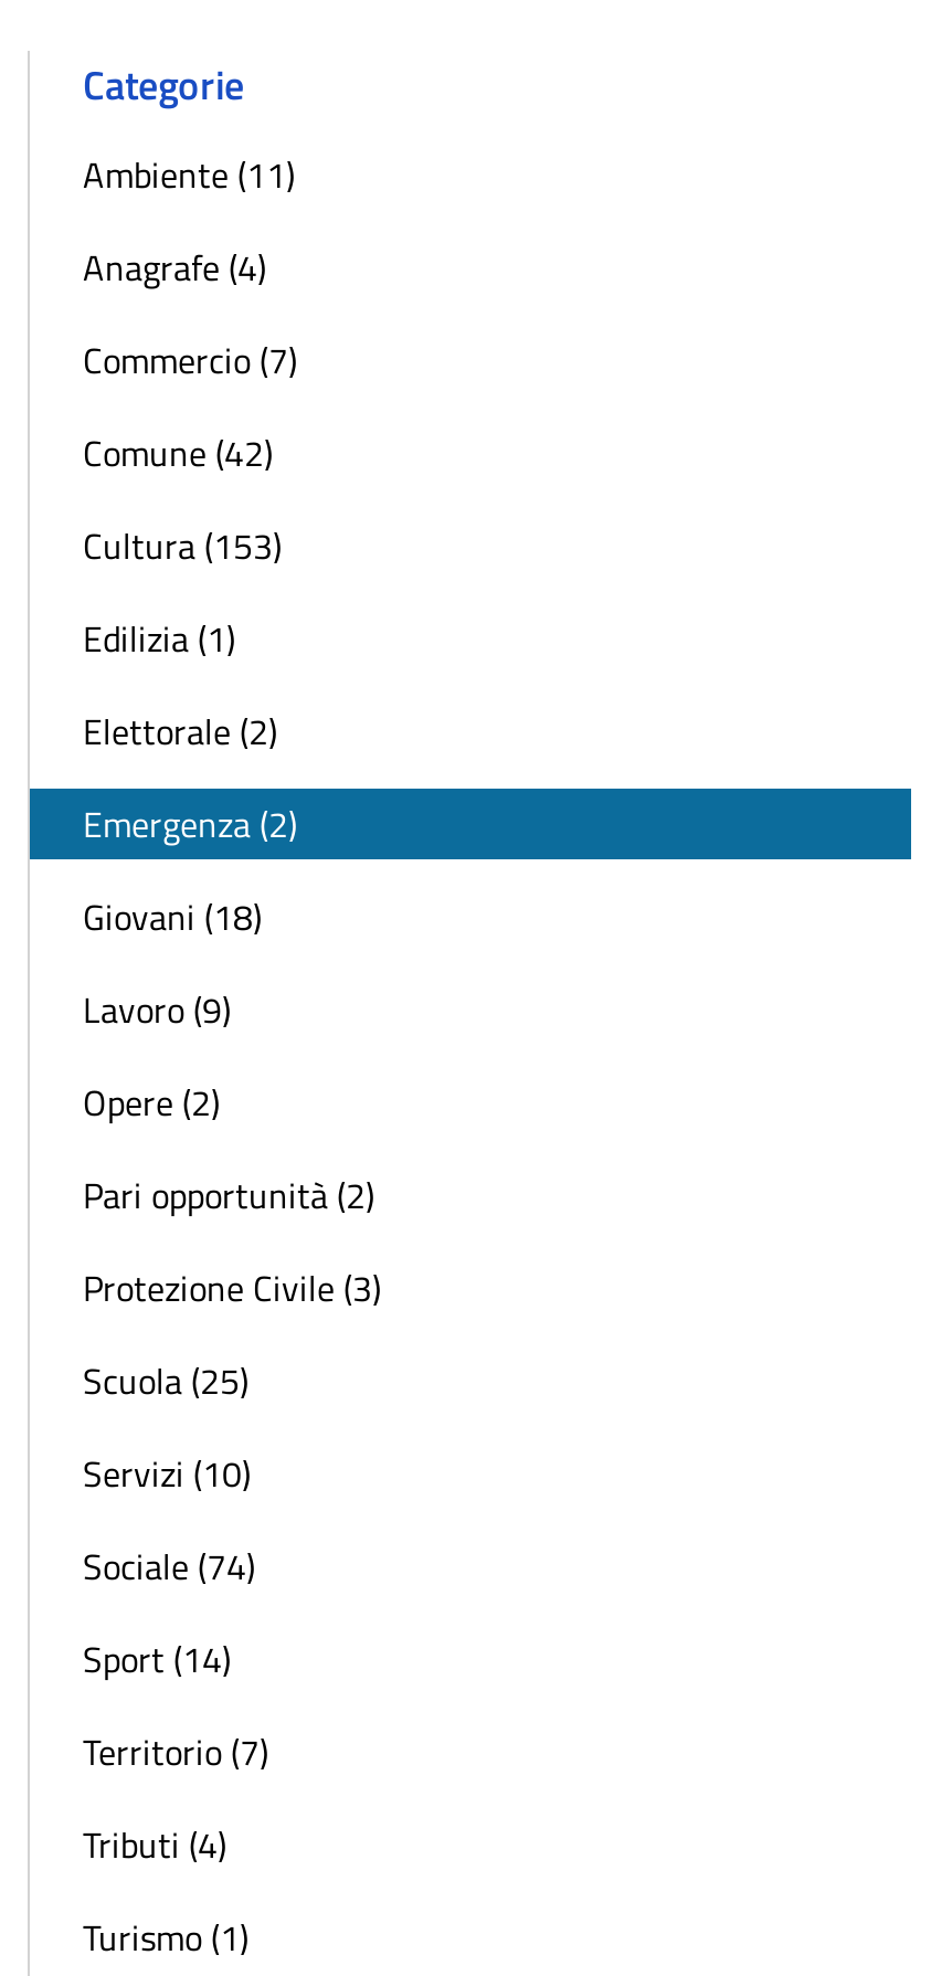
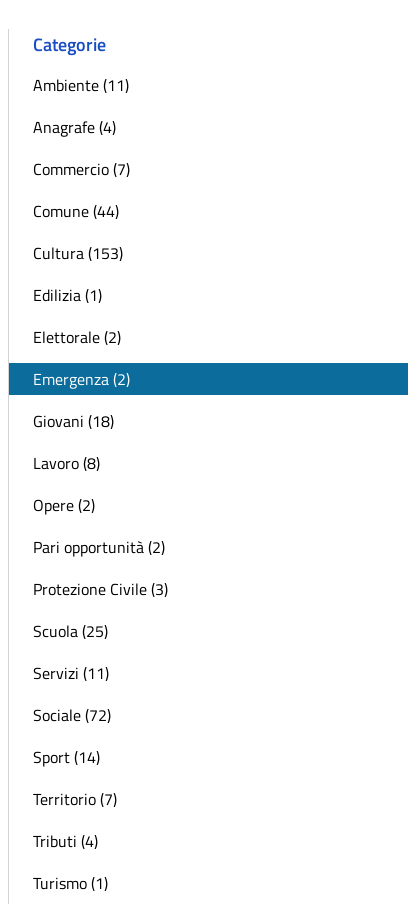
- Comune (42)
+ Comune (44)

- Lavoro (9)
+ Lavoro (8)

- Servizi (10)
+ Servizi (11)

- Sociale (74)
+ Sociale (72)
